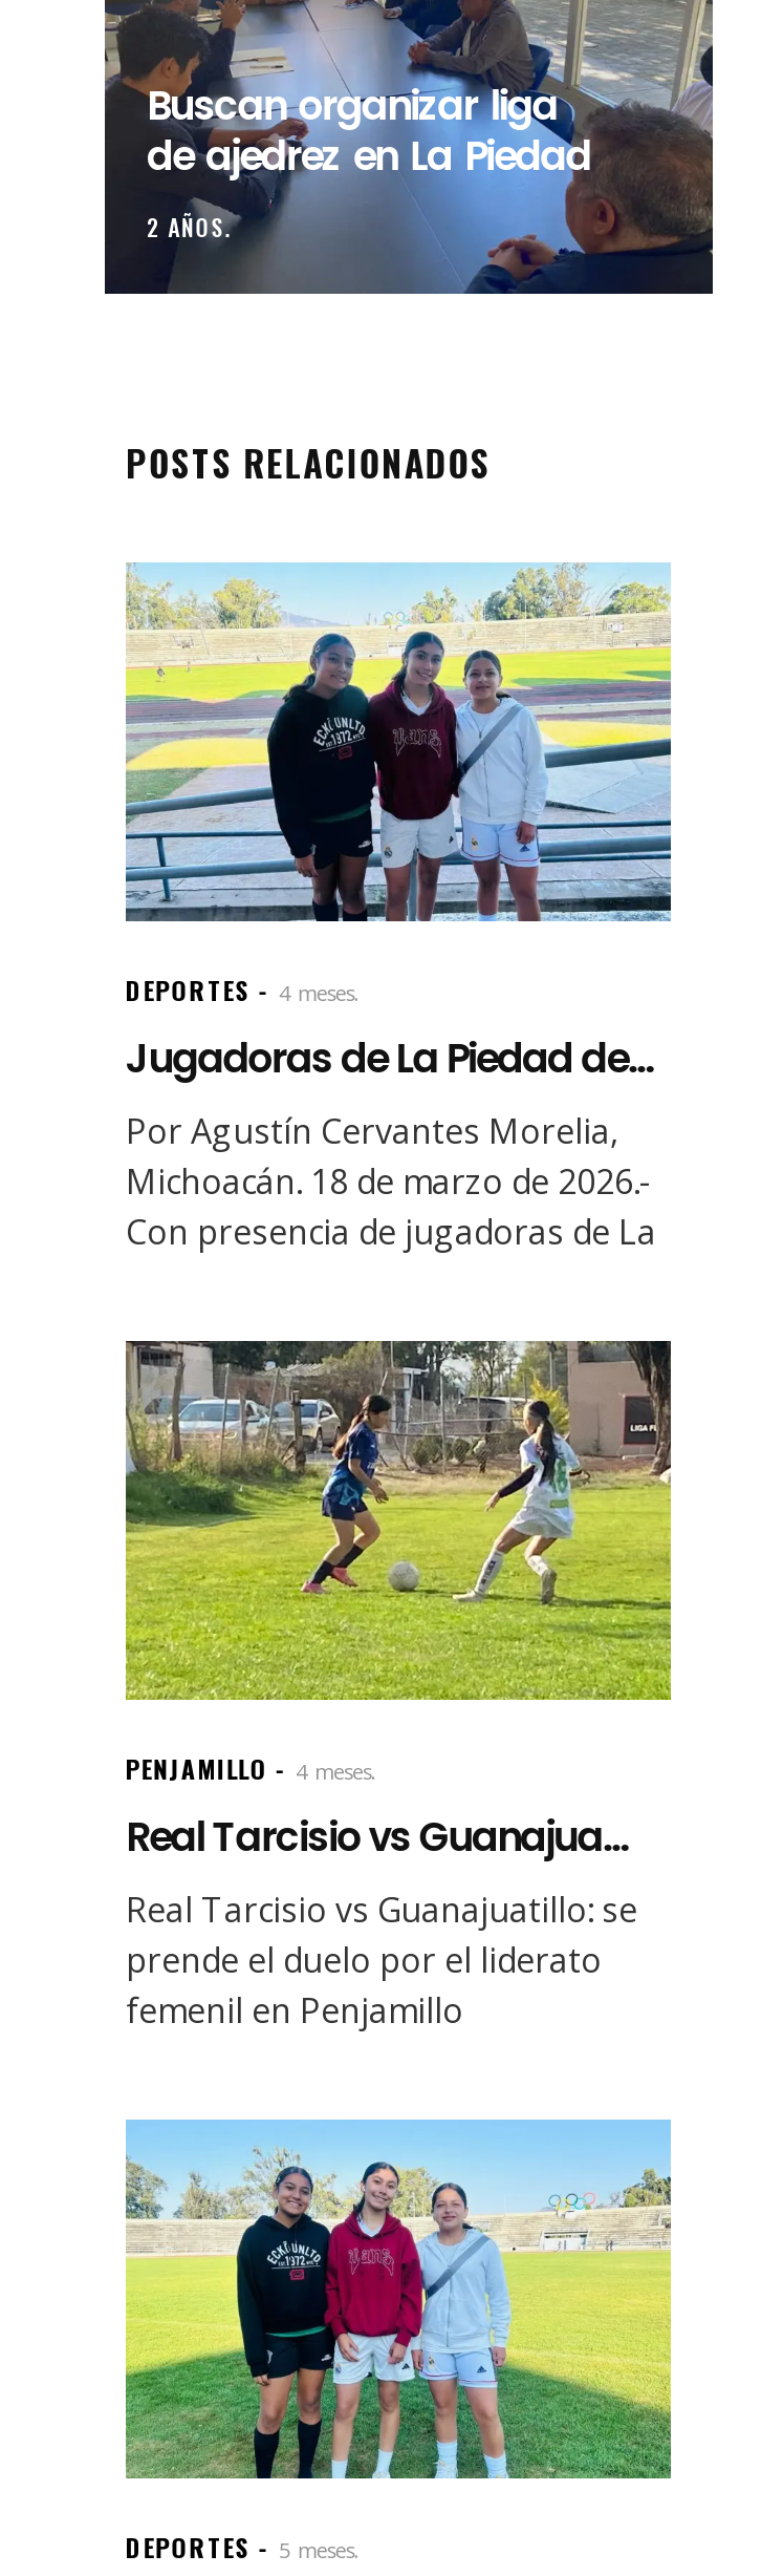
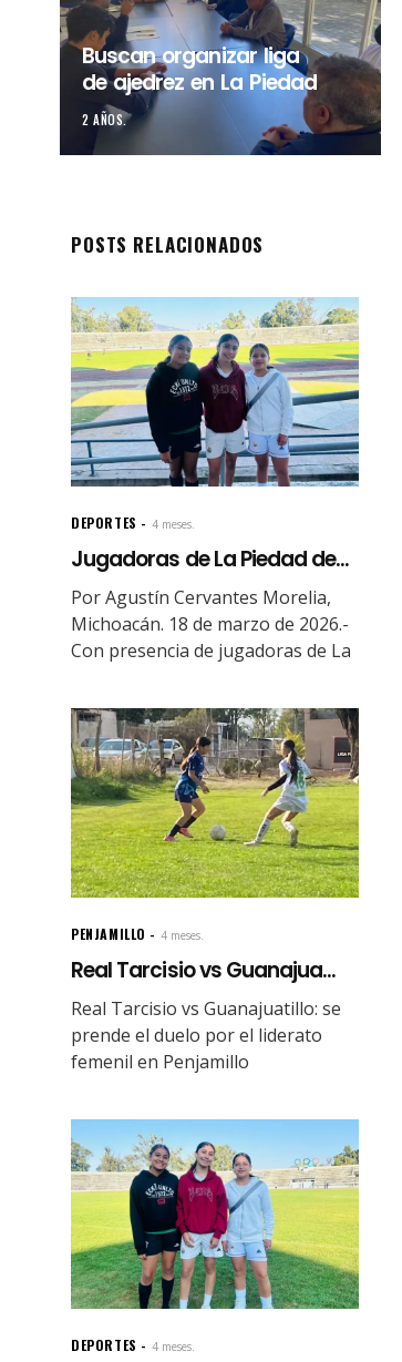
- DEPORTES 5 meses.
+ DEPORTES 4 meses.
